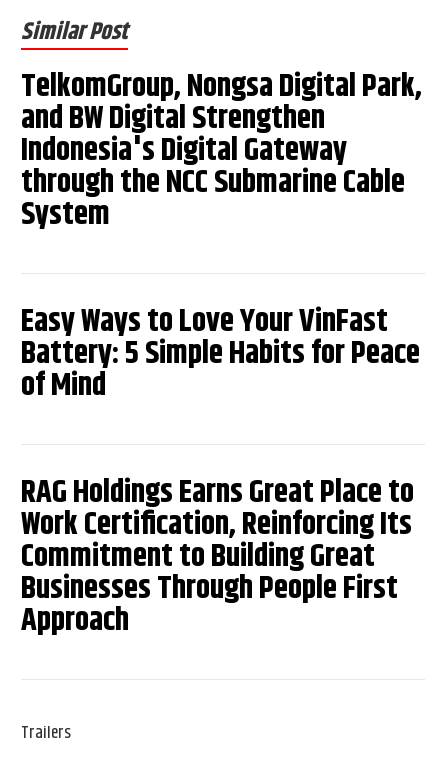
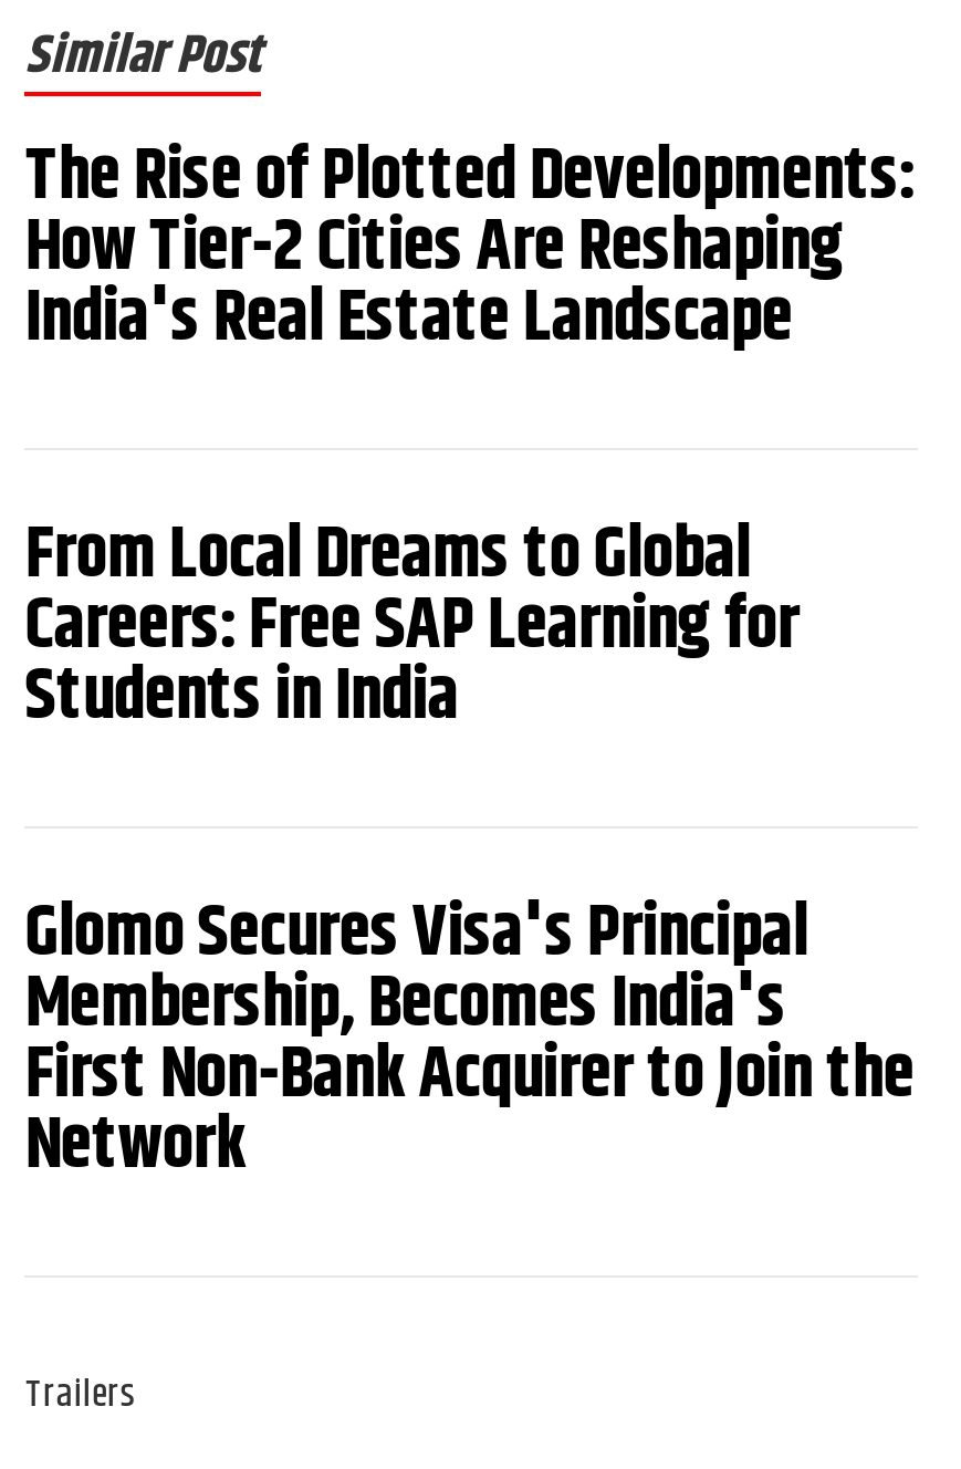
- TelkomGroup, Nongsa Digital Park,
- and BW Digital Strengthen
- Indonesia's Digital Gateway
- through the NCC Submarine Cable
- System
+ The Rise of Plotted Developments:
+ How Tier-2 Cities Are Reshaping
+ India's Real Estate Landscape

- Easy Ways to Love Your VinFast
- Battery: 5 Simple Habits for Peace
- of Mind
+ From Local Dreams to Global
+ Careers: Free SAP Learning for
+ Students in India

- RAG Holdings Earns Great Place to
- Work Certification, Reinforcing Its
- Commitment to Building Great
- Businesses Through People First
- Approach
+ Glomo Secures Visa's Principal
+ Membership, Becomes India's
+ First Non-Bank Acquirer to Join the
+ Network
